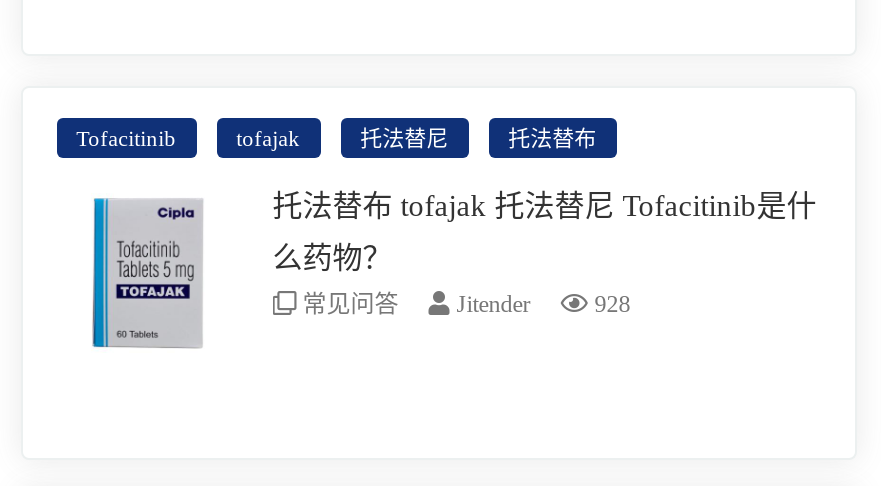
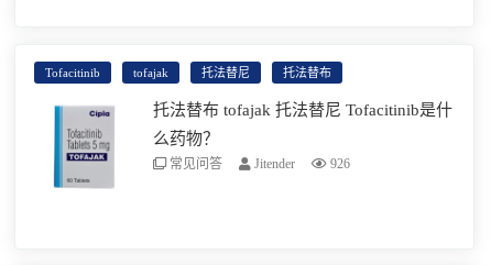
- 928
+ 926
